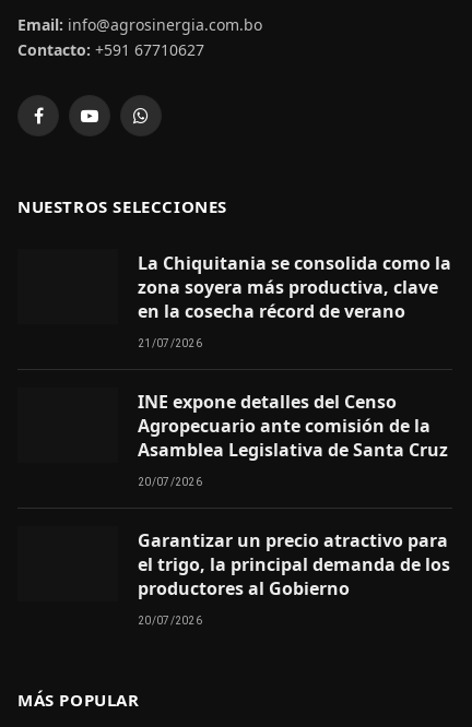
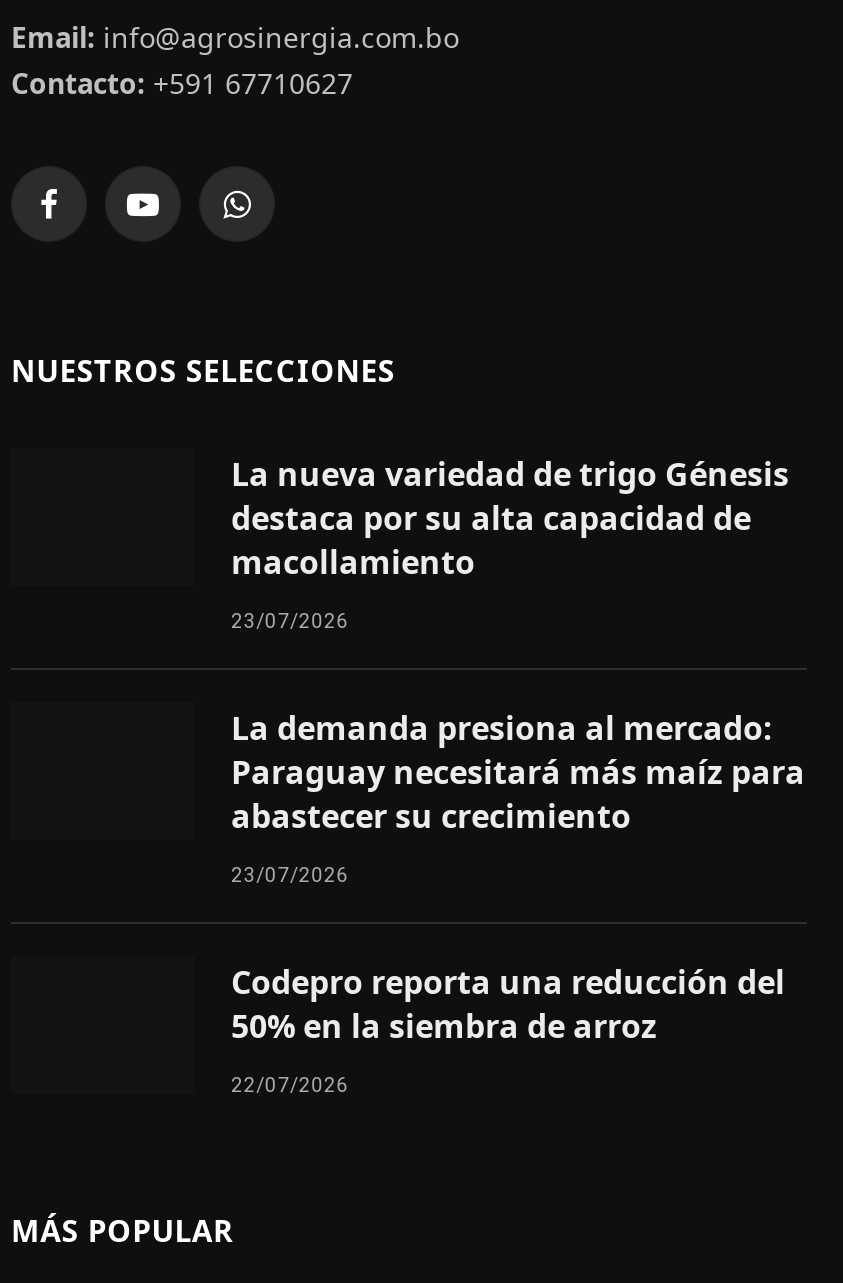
- La Chiquitania se consolida como la
- zona soyera más productiva, clave
- en la cosecha récord de verano
+ La nueva variedad de trigo Génesis
+ destaca por su alta capacidad de
+ macollamiento

- 21/07/2026
+ 23/07/2026

- INE expone detalles del Censo
- Agropecuario ante comisión de la
- Asamblea Legislativa de Santa Cruz
+ La demanda presiona al mercado:
+ Paraguay necesitará más maíz para
+ abastecer su crecimiento

- 20/07/2026
+ 23/07/2026

- Garantizar un precio atractivo para
- el trigo, la principal demanda de los
- productores al Gobierno
+ Codepro reporta una reducción del
+ 50% en la siembra de arroz

- 20/07/2026
+ 22/07/2026
